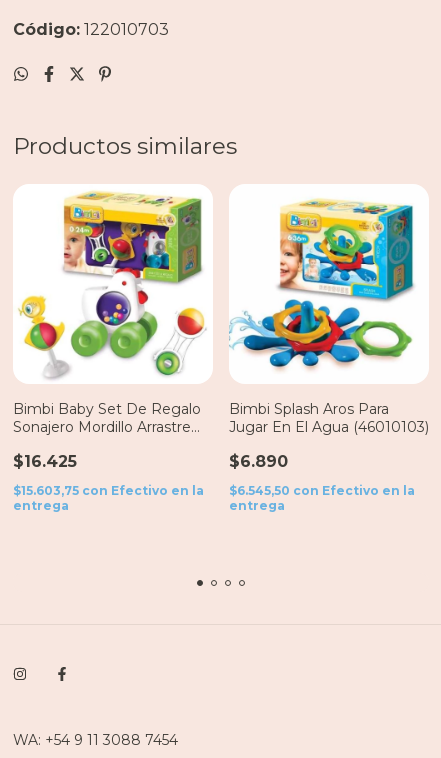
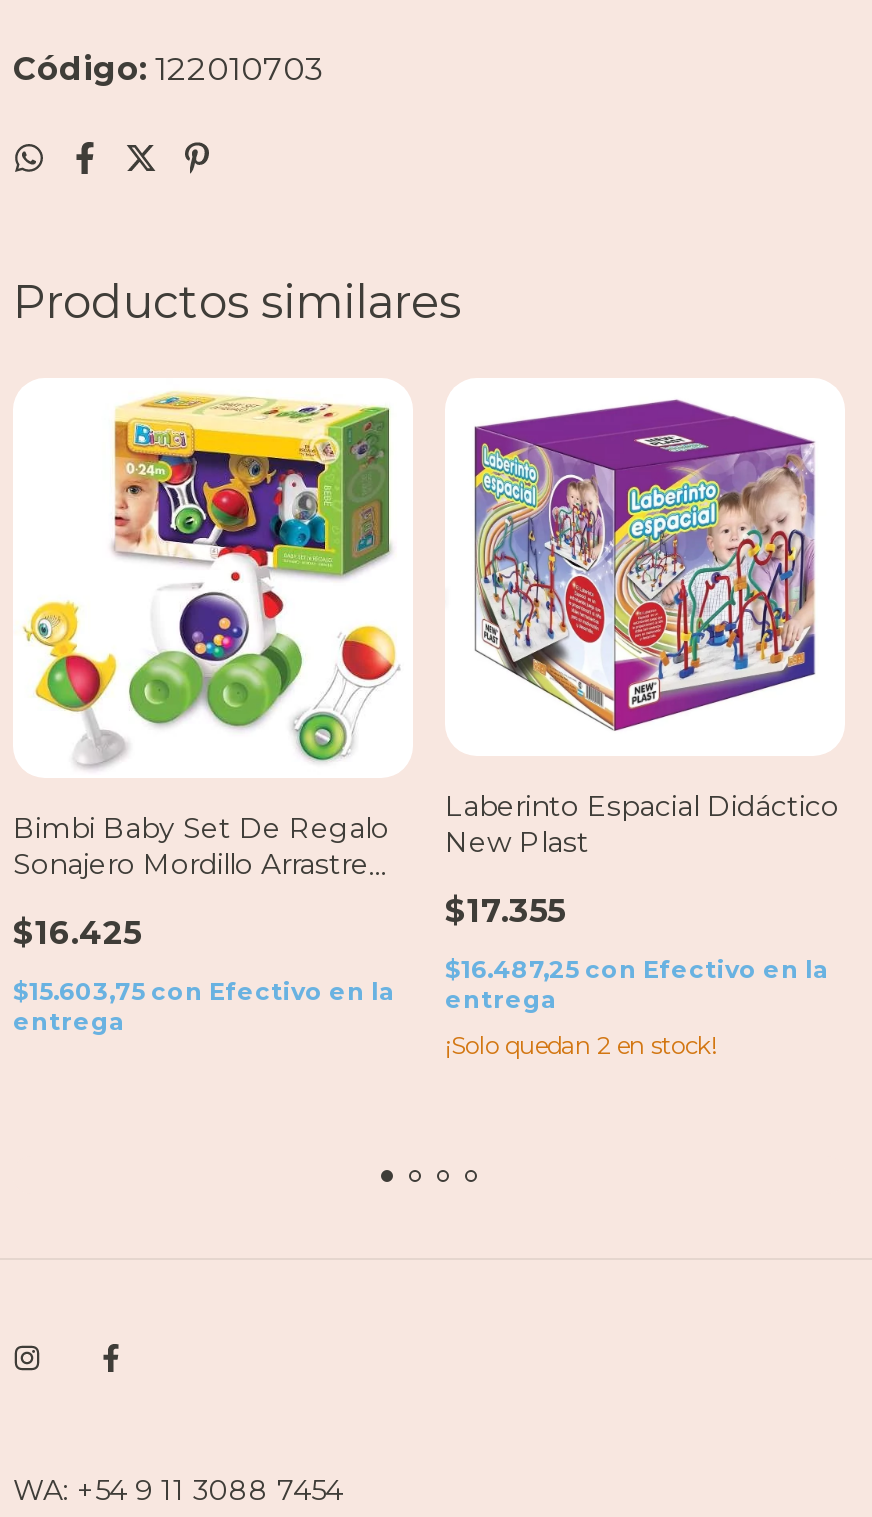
- [image]
- Bimbi Splash Aros Para
- Jugar En El Agua (46010103)
+ [image]
+ Laberinto Espacial Didáctico
+ New Plast

- $6.890
+ $17.355

- $6.545,50 con Efectivo en la
+ $16.487,25 con Efectivo en la

+ ¡Solo quedan 2 en stock!
